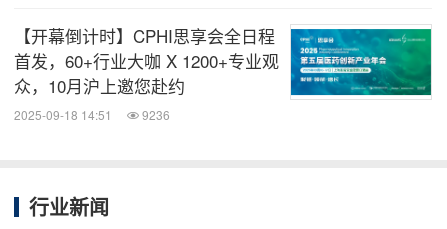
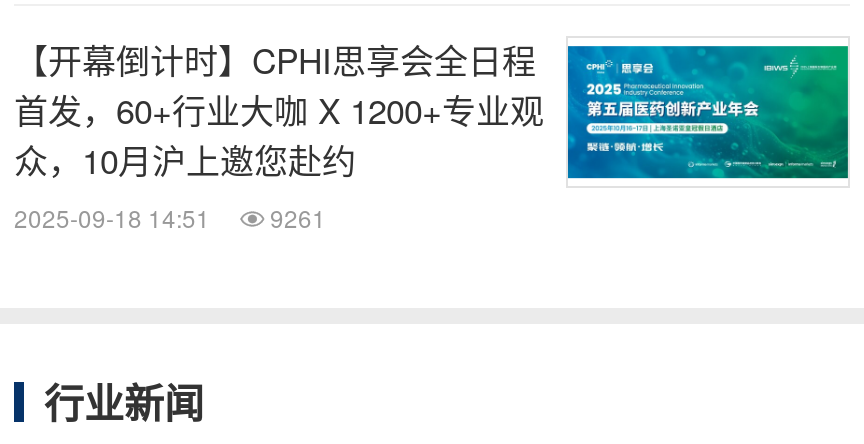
- 2025-09-18 14:51 9236
+ 2025-09-18 14:51 9261
